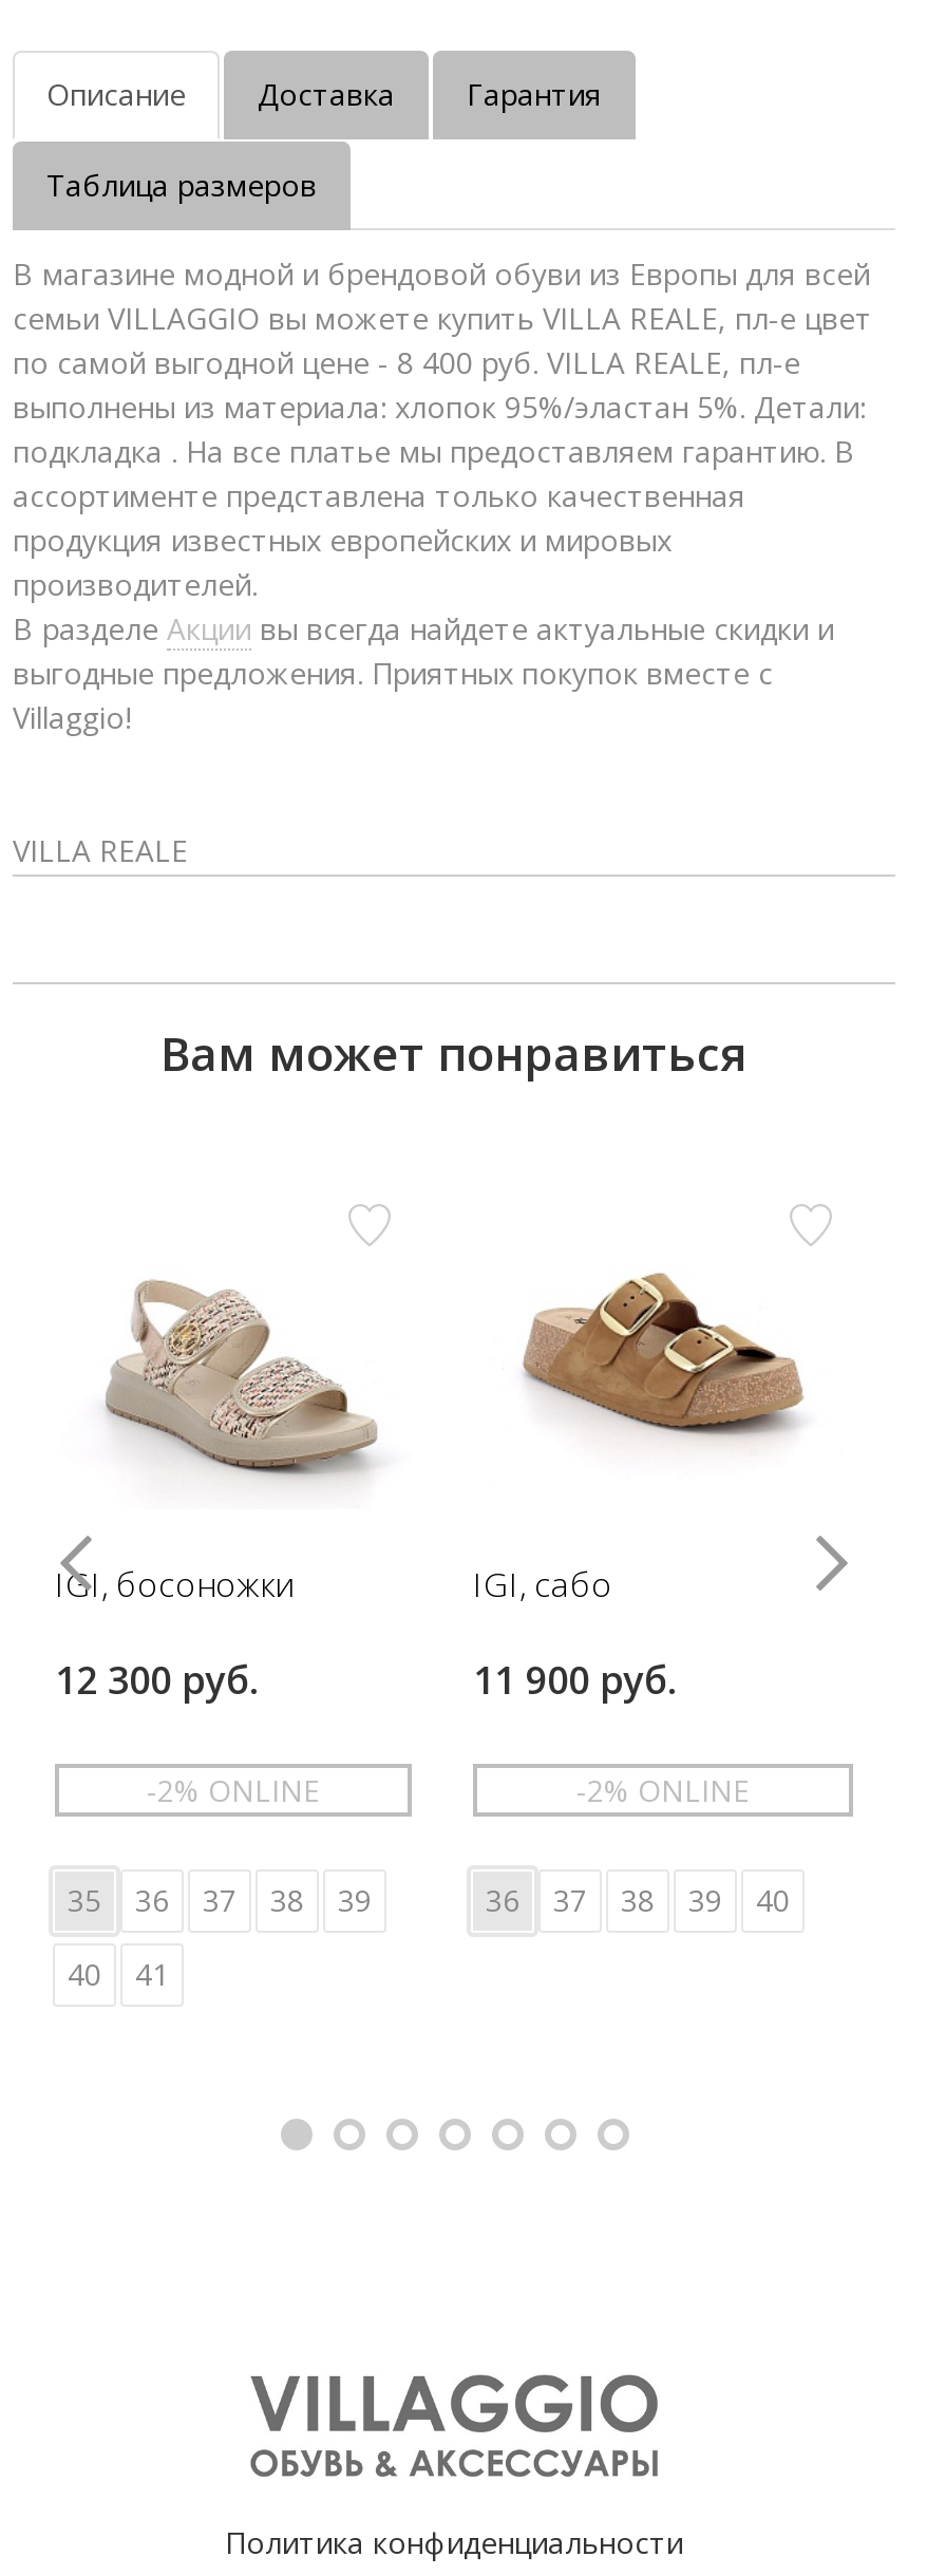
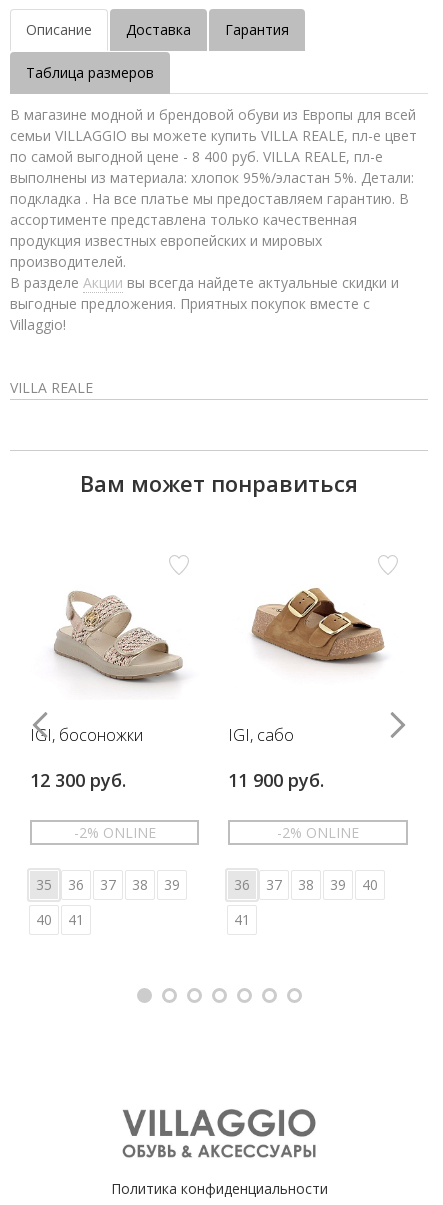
+ 41
